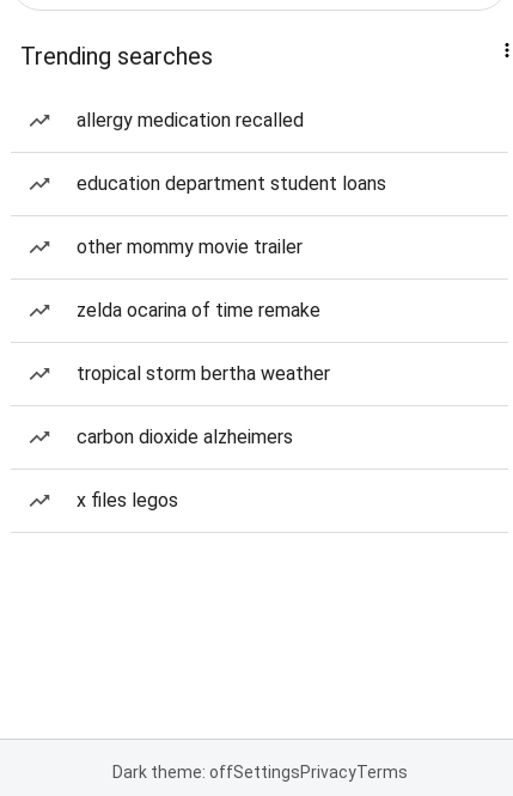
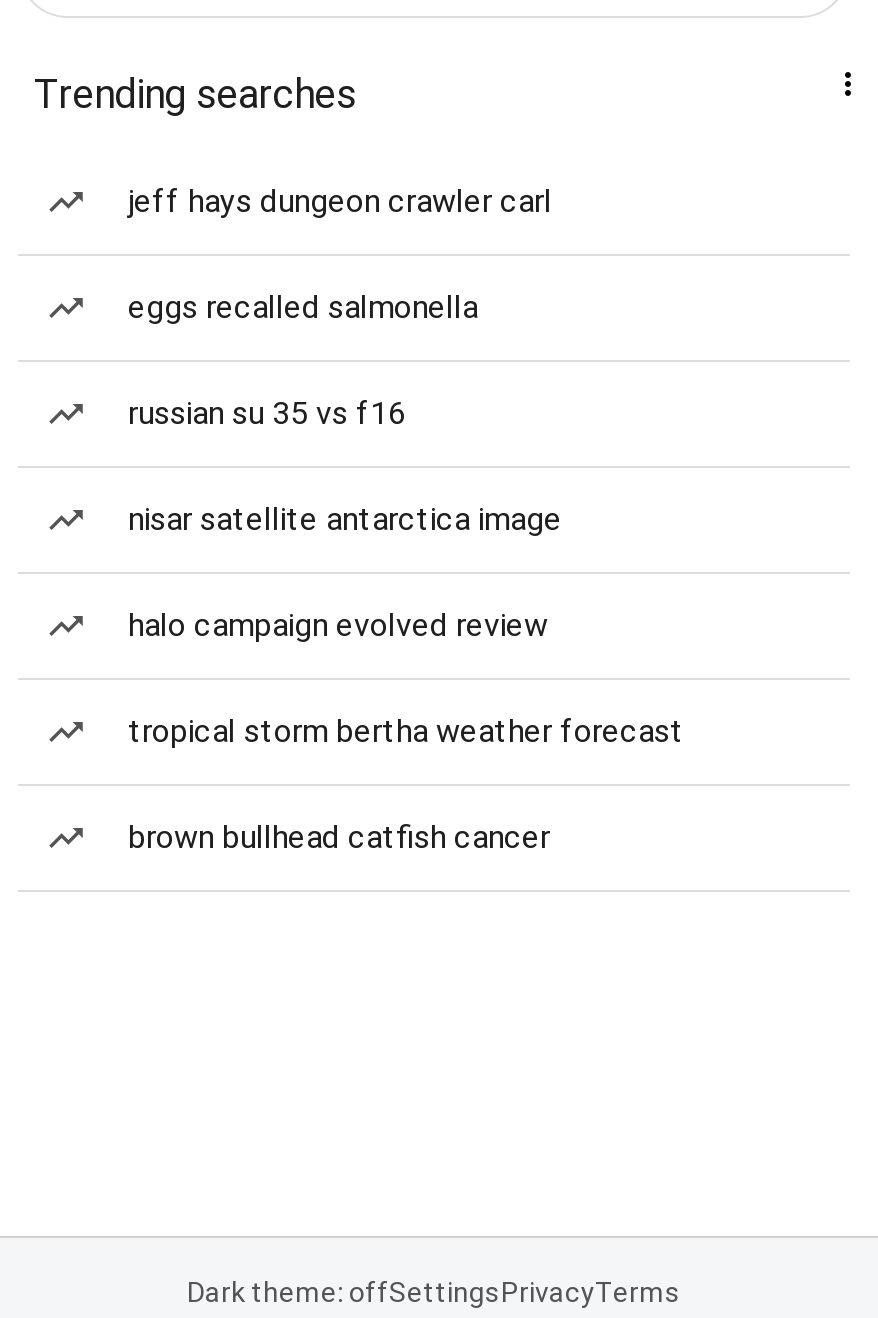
- allergy medication recalled
+ jeff hays dungeon crawler carl

- education department student loans
+ eggs recalled salmonella

- other mommy movie trailer
+ russian su 35 vs f16

- zelda ocarina of time remake
+ nisar satellite antarctica image

- tropical storm bertha weather
+ halo campaign evolved review

- carbon dioxide alzheimers
+ tropical storm bertha weather forecast

- x files legos
+ brown bullhead catfish cancer
